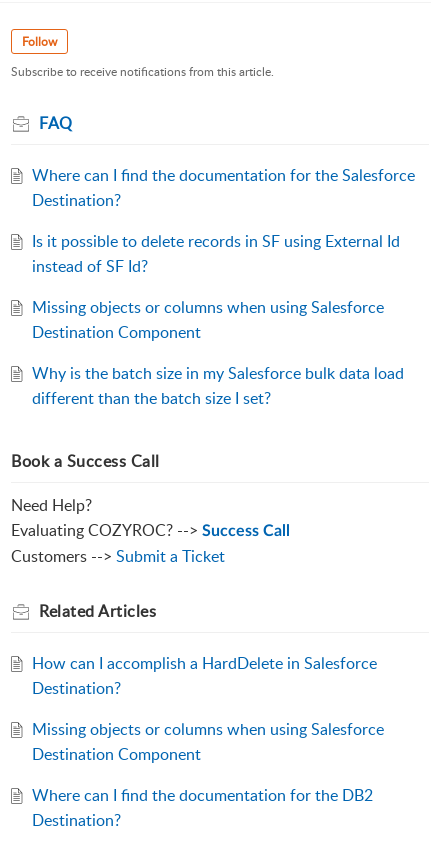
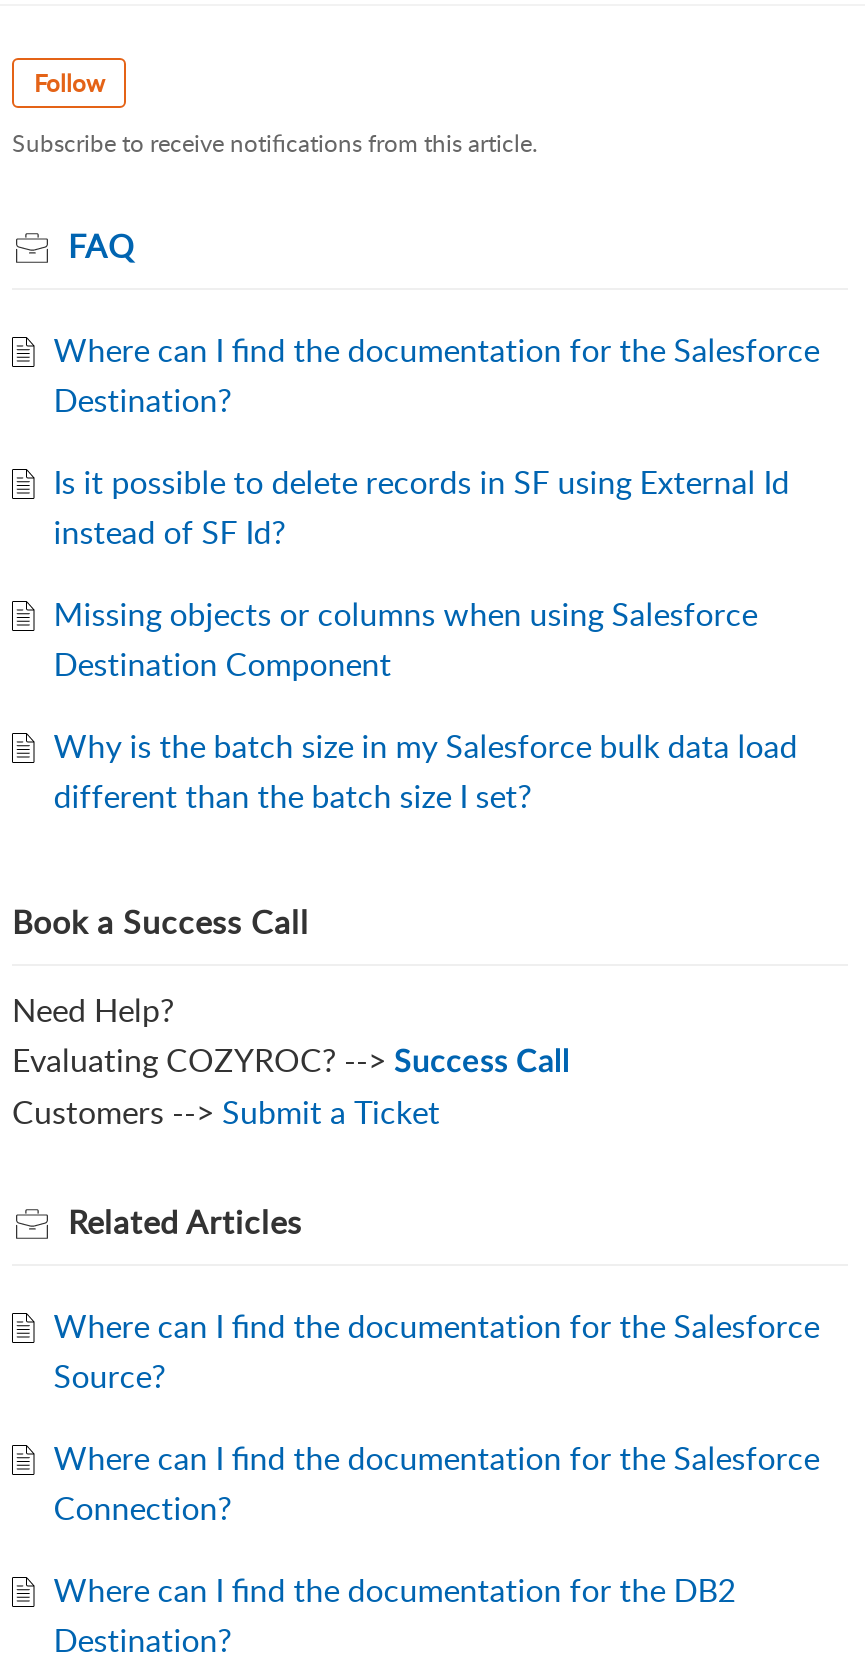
- How can I accomplish a HardDelete in Salesforce
- Destination?
+ Where can I find the documentation for the Salesforce
+ Source?

- Missing objects or columns when using Salesforce
- Destination Component
+ Where can I find the documentation for the Salesforce
+ Connection?
